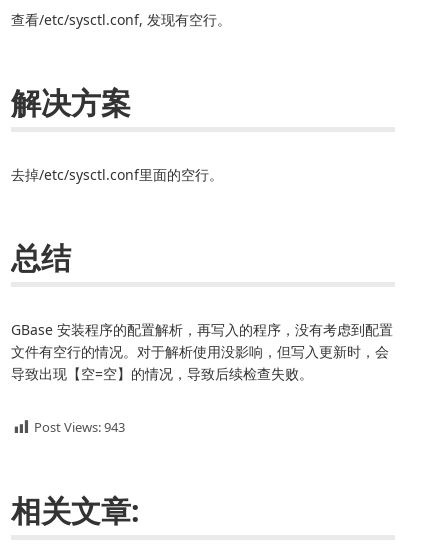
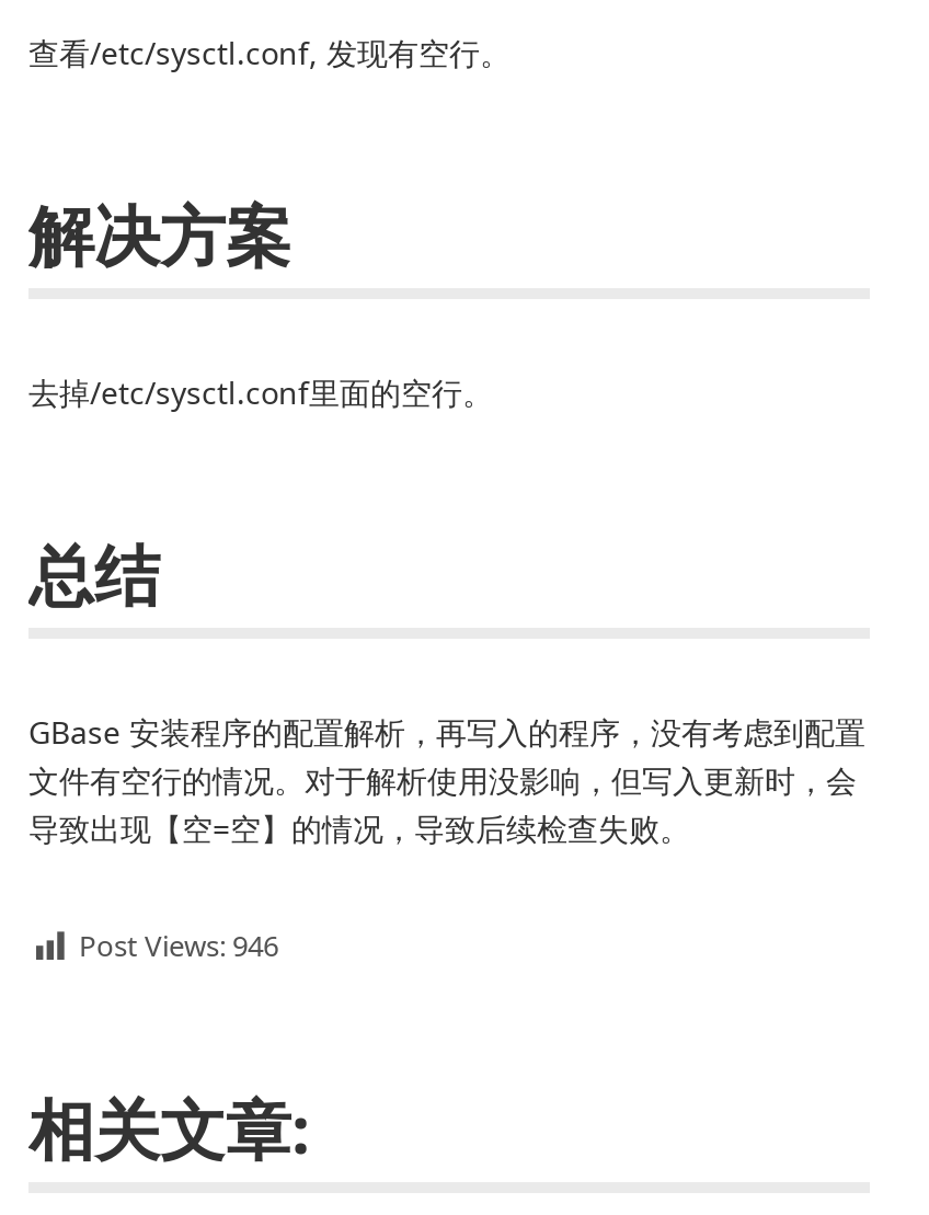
- Post Views: 943
+ Post Views: 946
